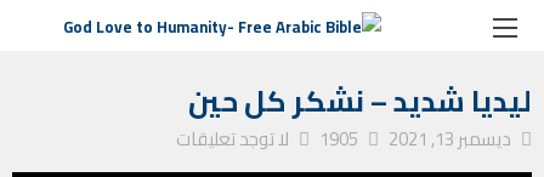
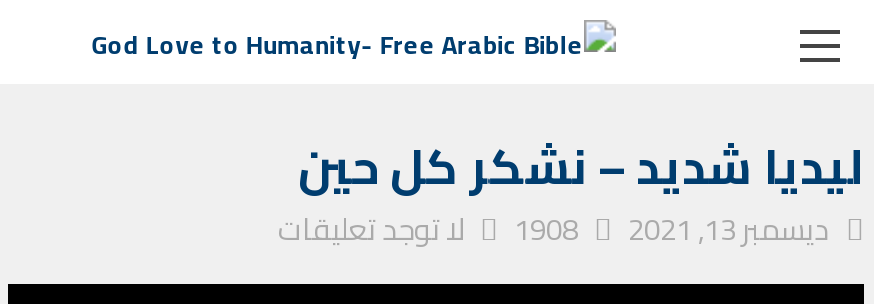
- 1905 لا توجد تعليقات
+ 1908 لا توجد تعليقات
